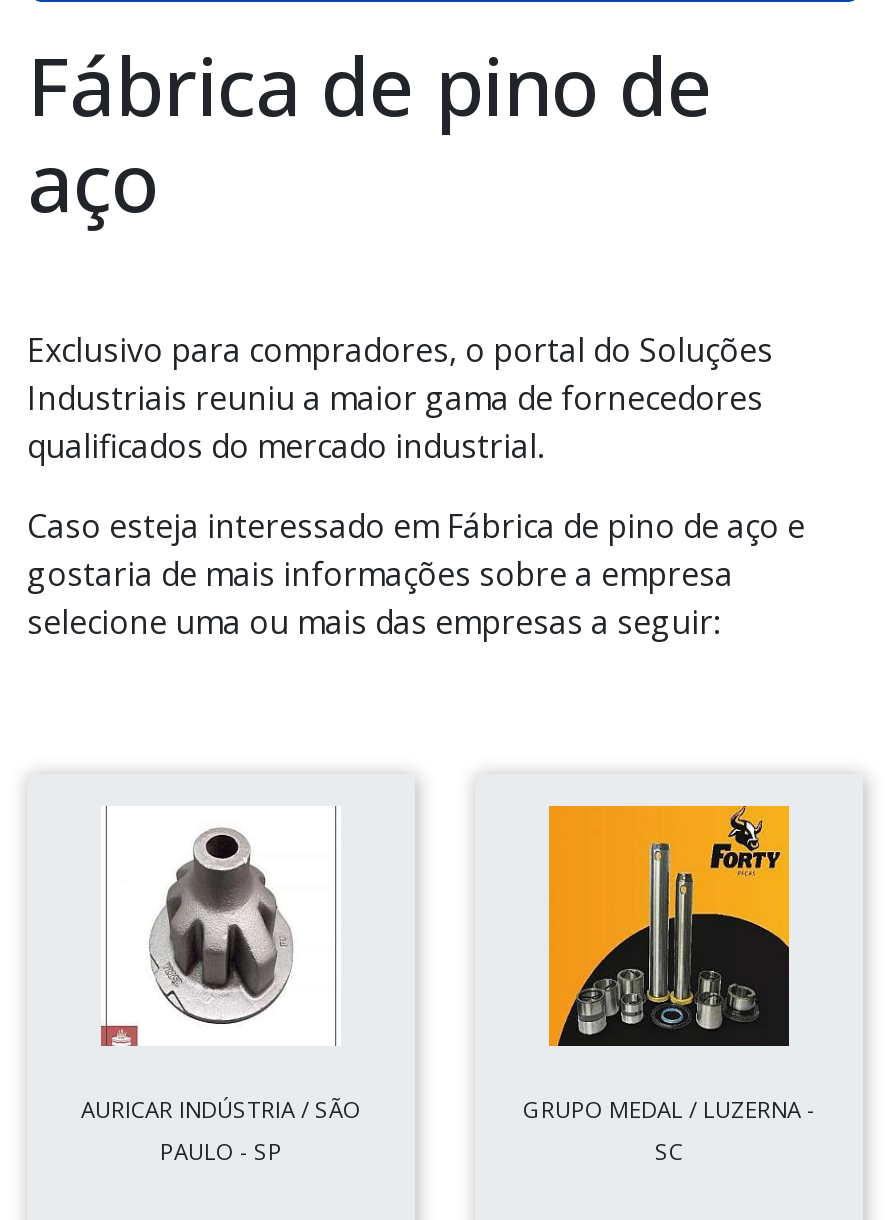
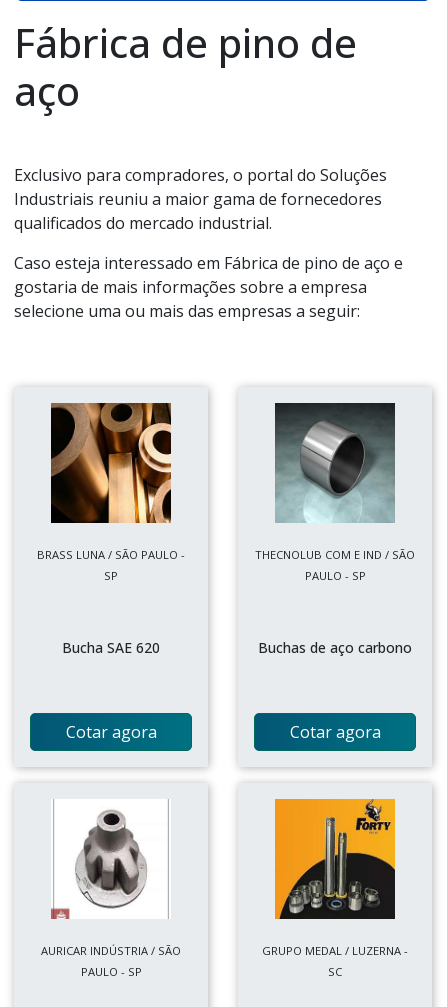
+ [image]
+ BRASS LUNA / SÃO PAULO -
+ SP

+ Bucha SAE 620

+ Cotar agora

+ [image]
+ THECNOLUB COM E IND / SÃO
+ PAULO - SP

+ Buchas de aço carbono

+ Cotar agora
